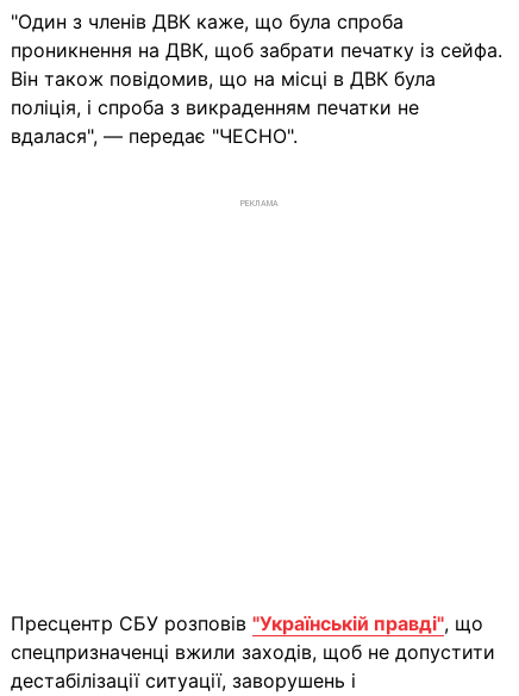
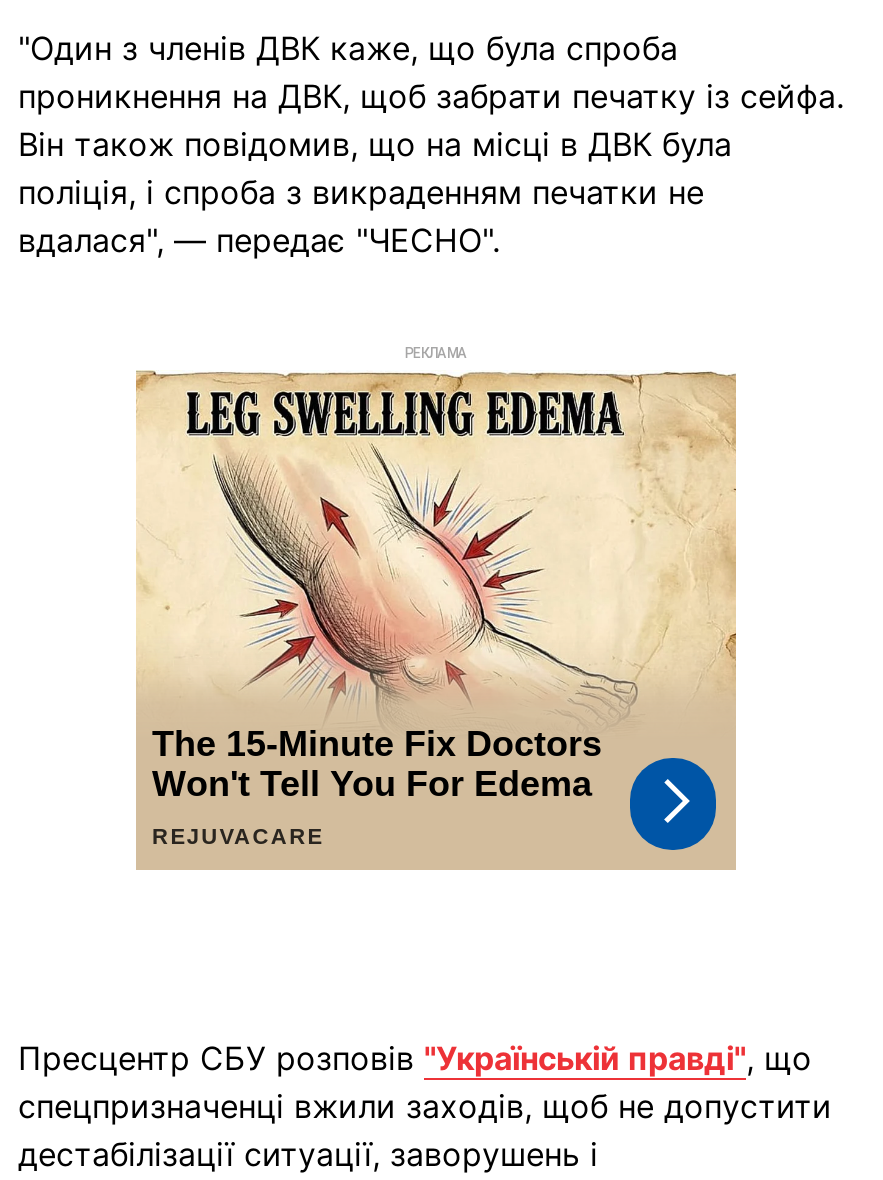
+ [image]
